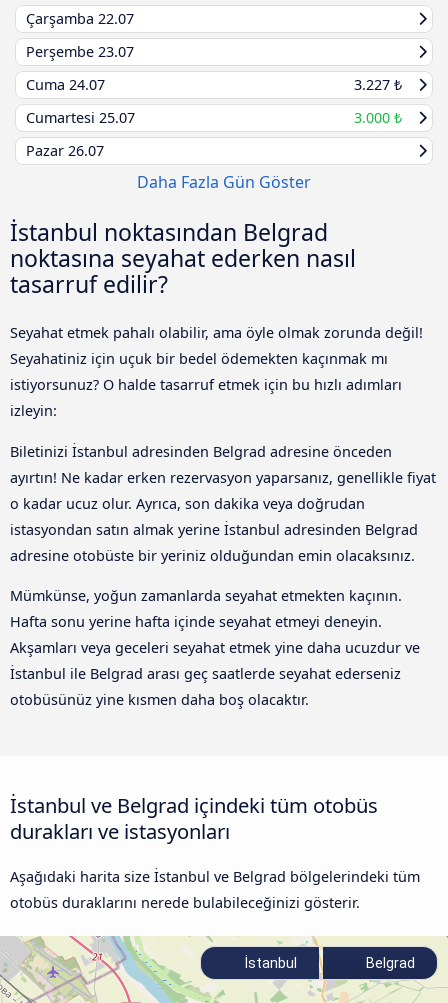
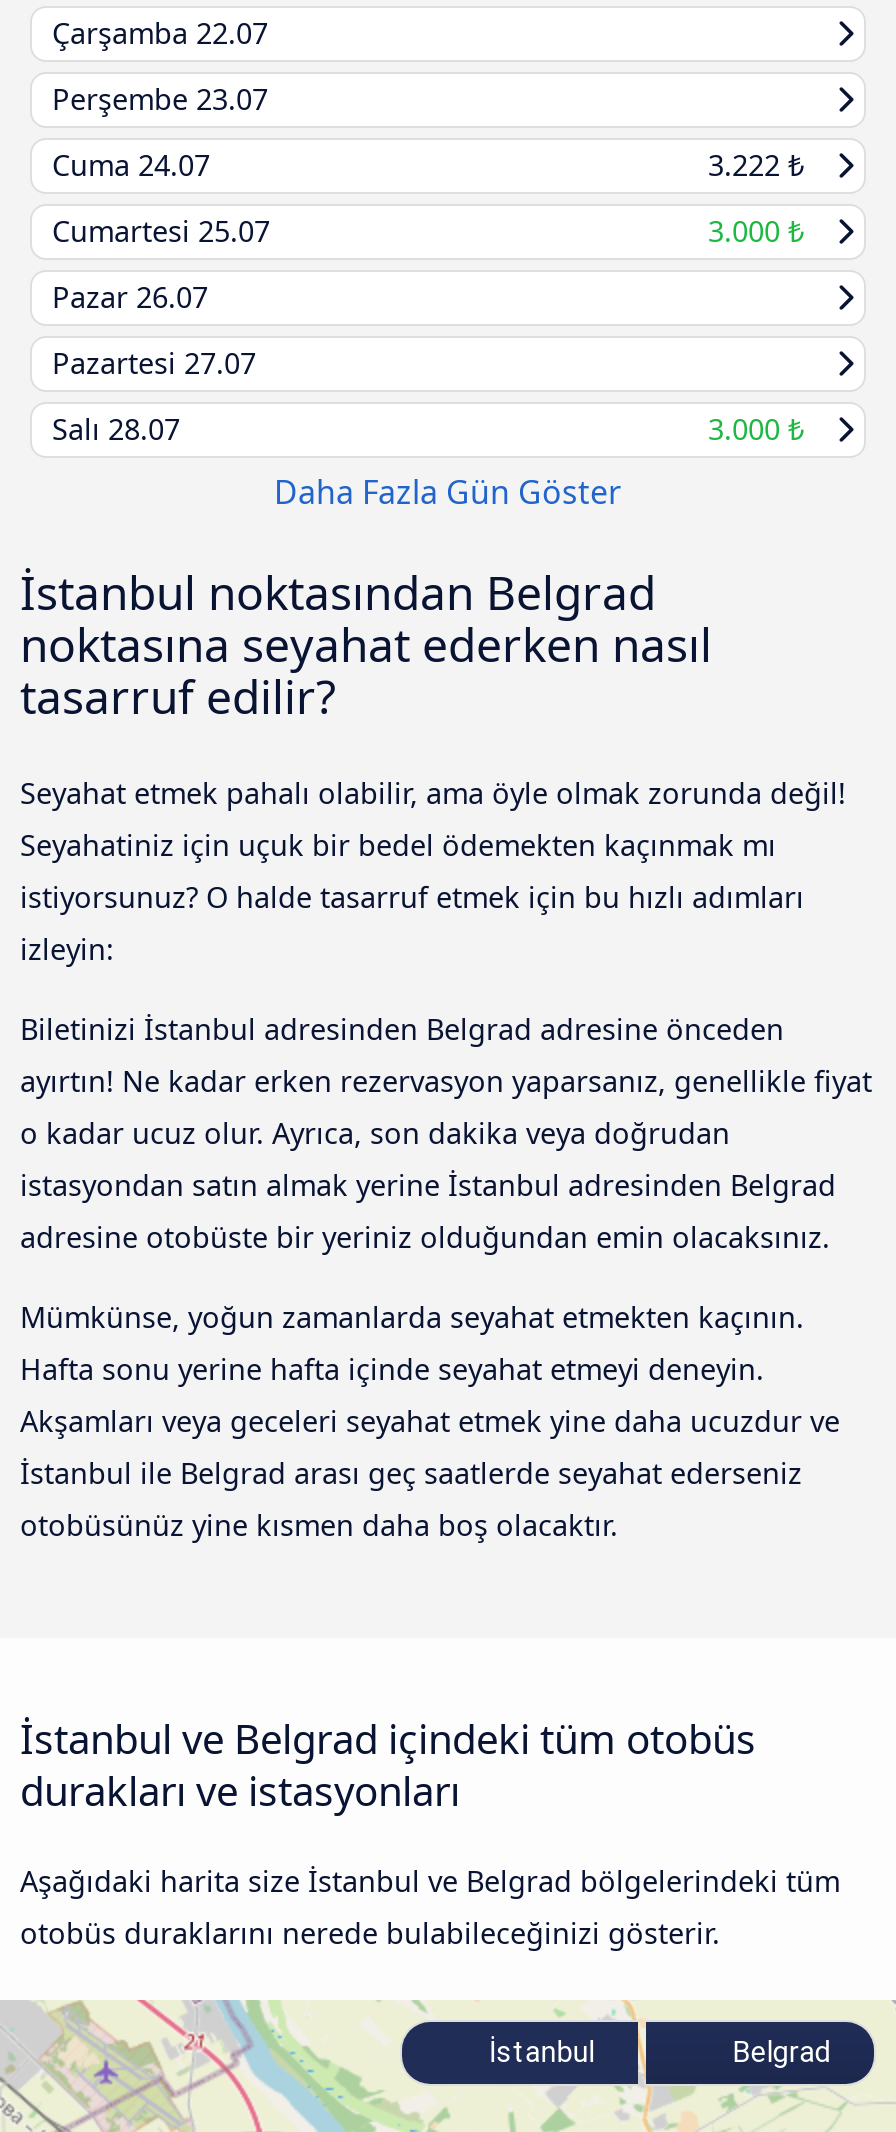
- 3.227 ₺
+ 3.222 ₺

+ Pazartesi 27.07
+ Salı 28.07
+ 3.000 ₺
